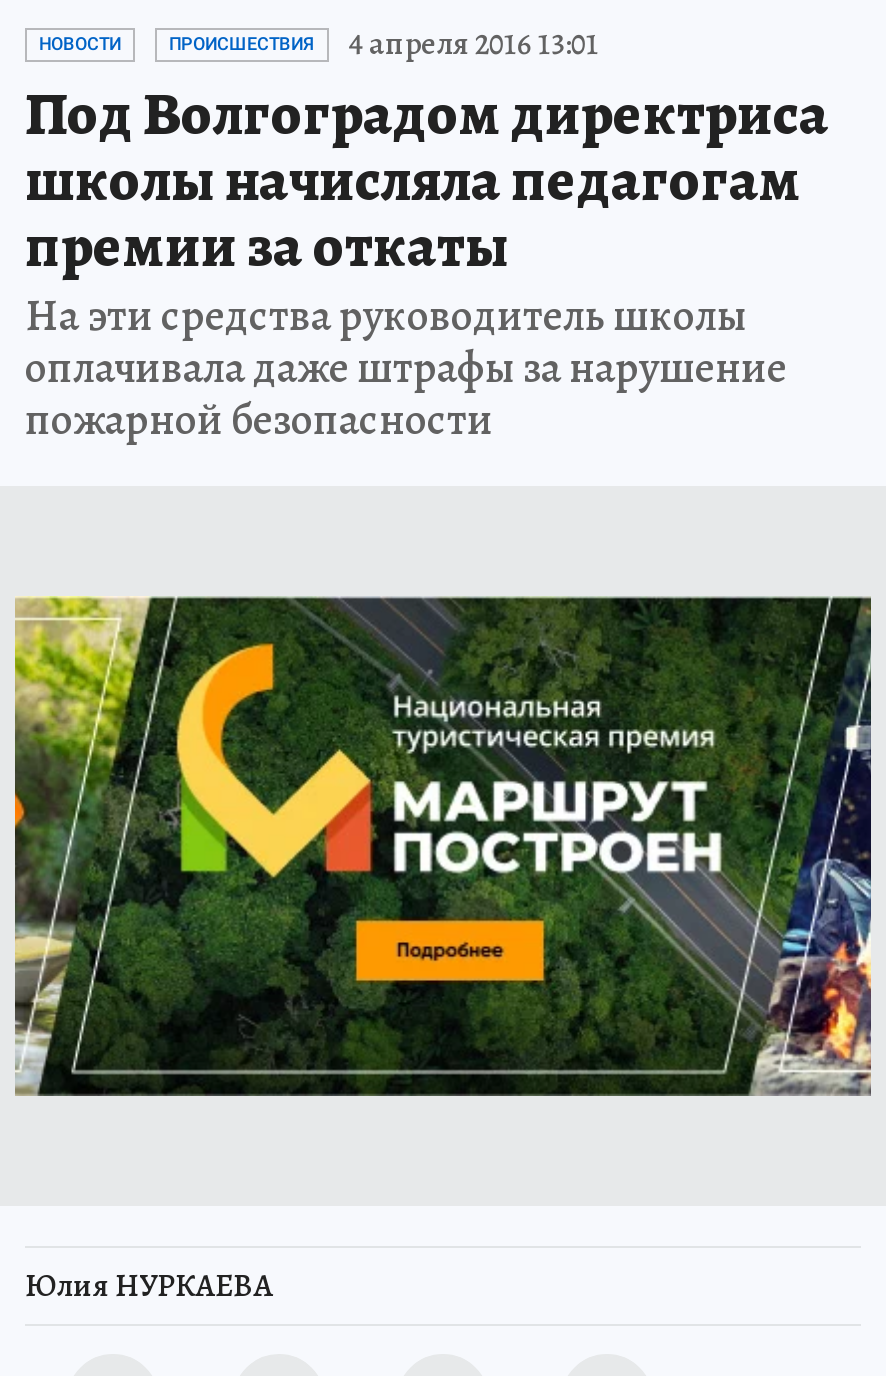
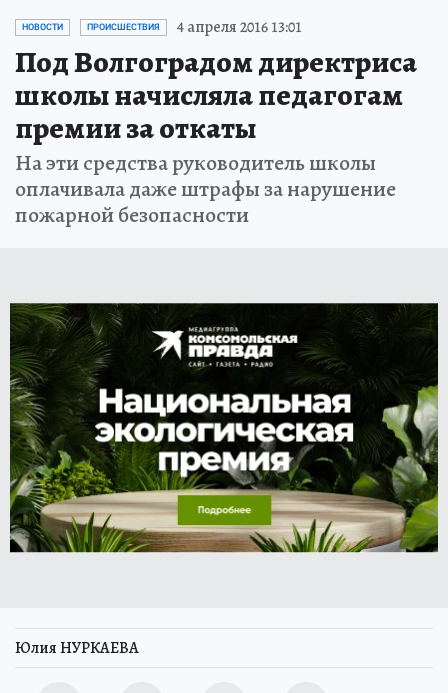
- [image]
+ [image]
